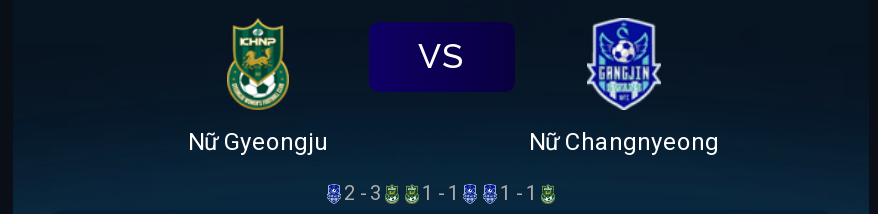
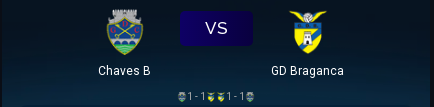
- [image]
- Nữ Gyeongju
+ [image]
+ Chaves B

- [image]
- Nữ Changnyeong
- 2 - 3
+ [image]
+ GD Braganca
